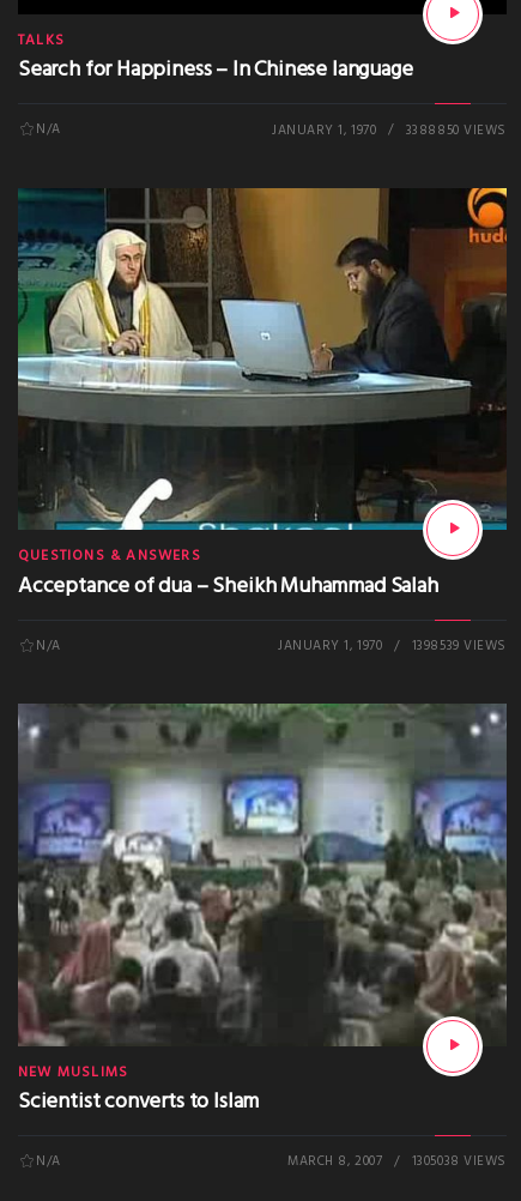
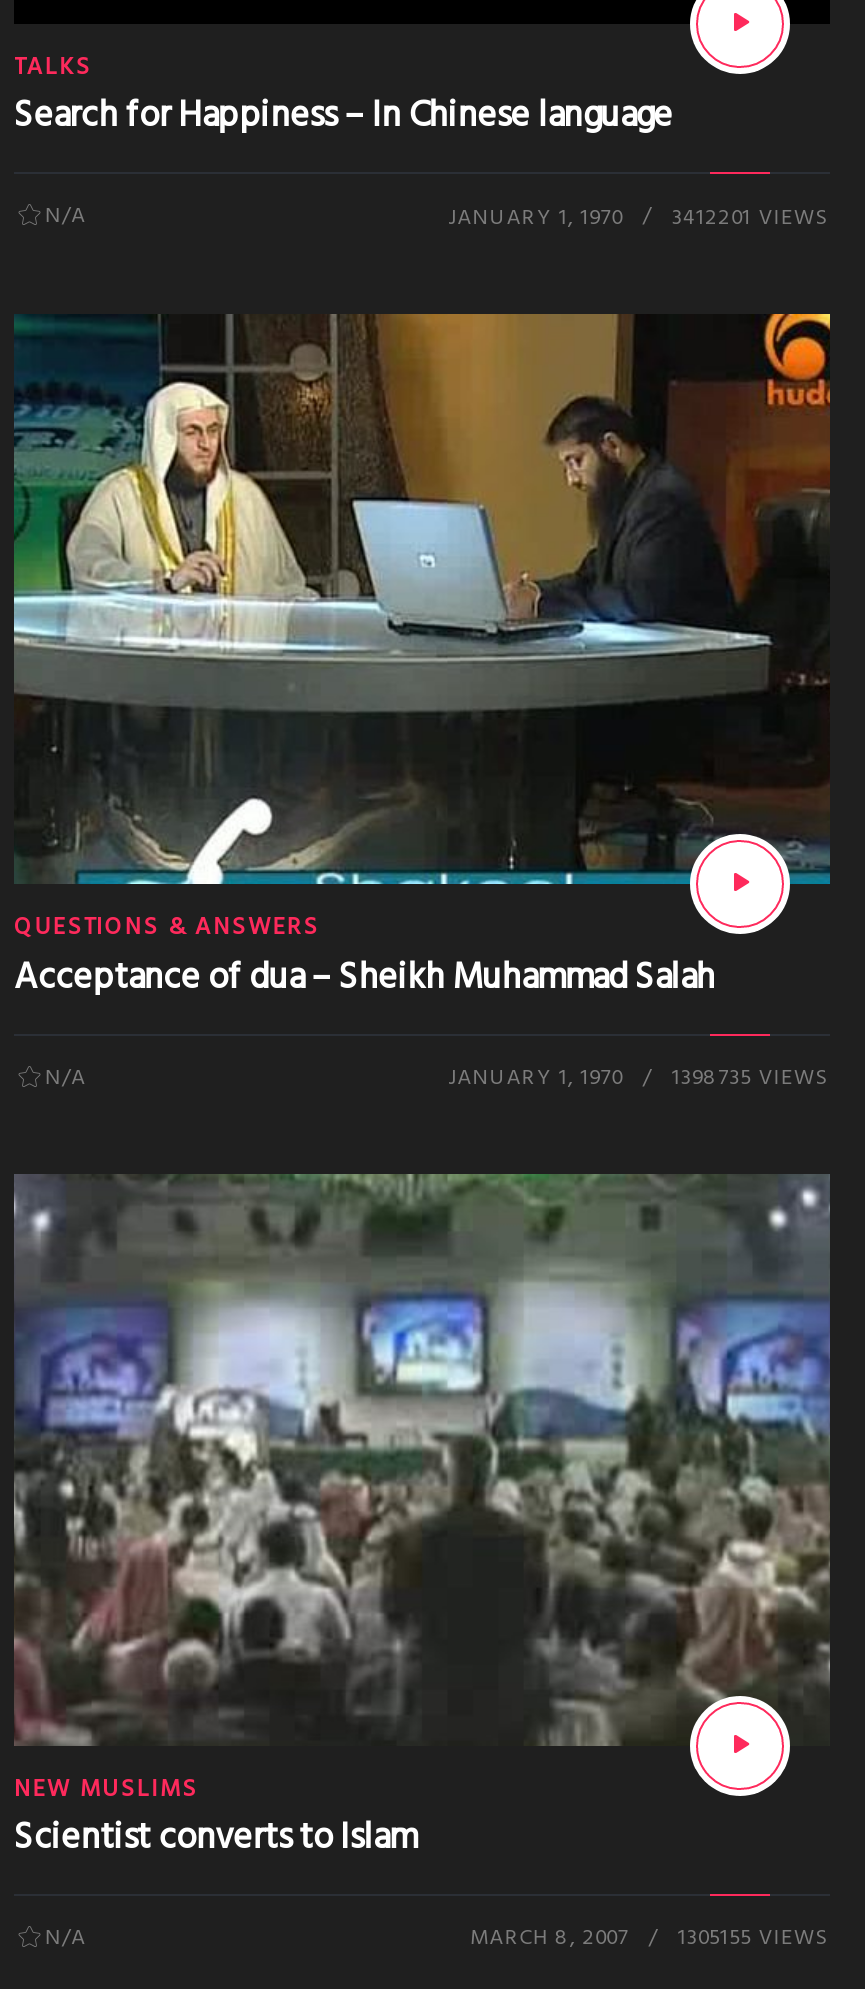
- JANUARY 1, 1970 3388850 VIEWS
+ JANUARY 1, 1970 3412201 VIEWS

- JANUARY 1, 1970 1398539 VIEWS
+ JANUARY 1, 1970 1398735 VIEWS

- MARCH 8, 2007 1305038 VIEWS
+ MARCH 8, 2007 1305155 VIEWS
